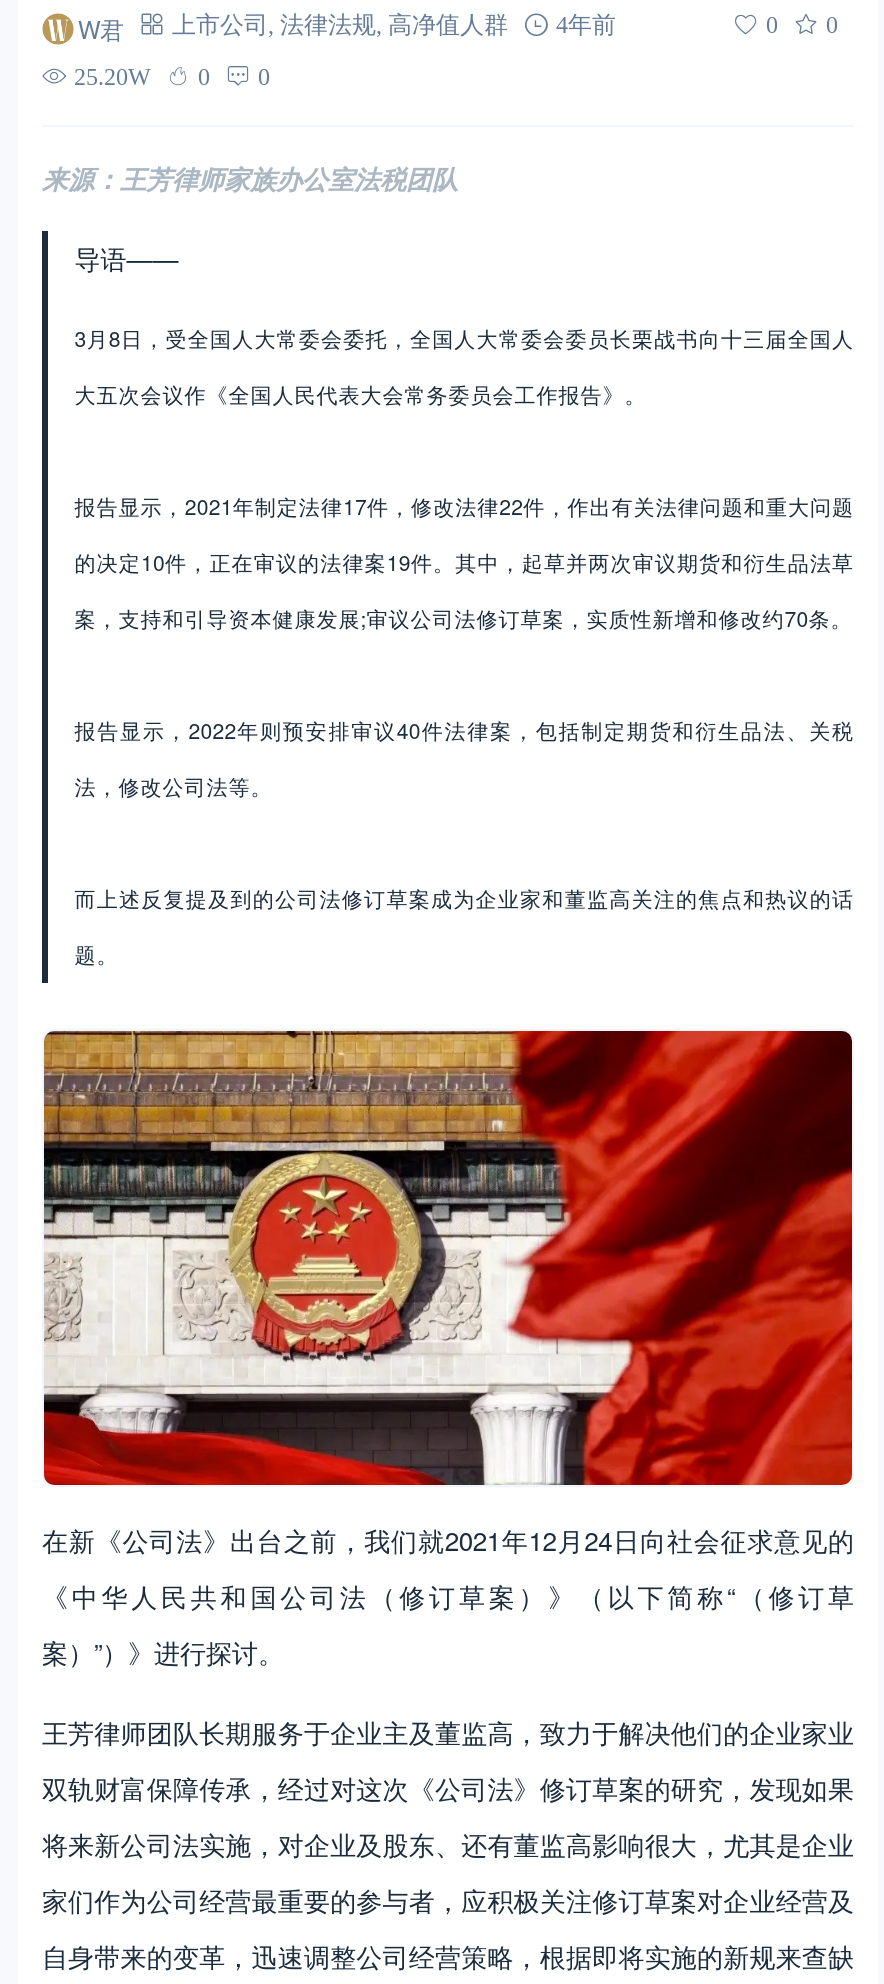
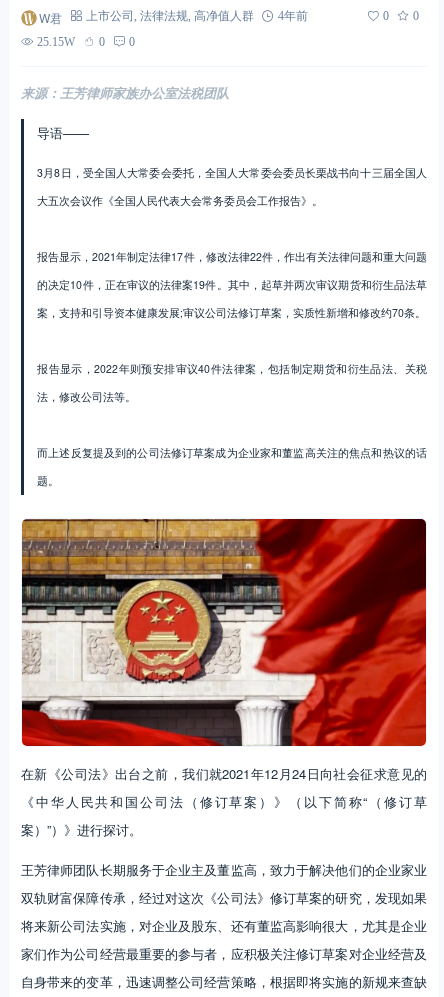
- 25.20W 0 0
+ 25.15W 0 0
